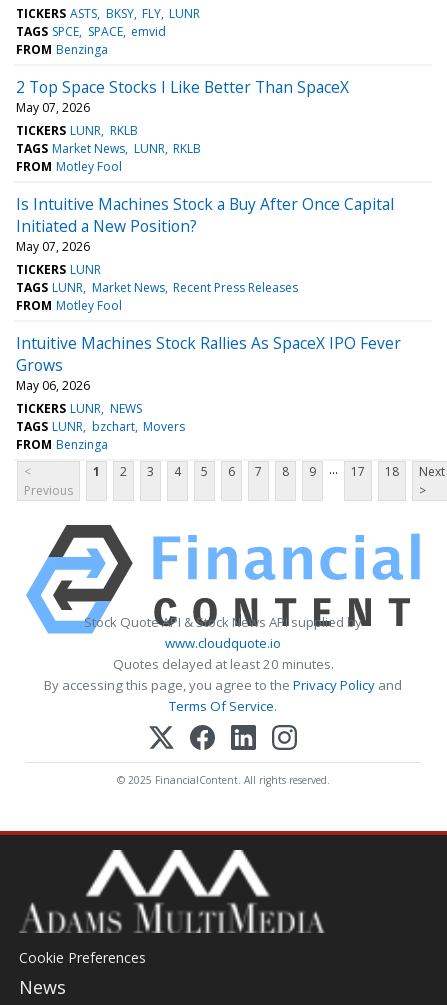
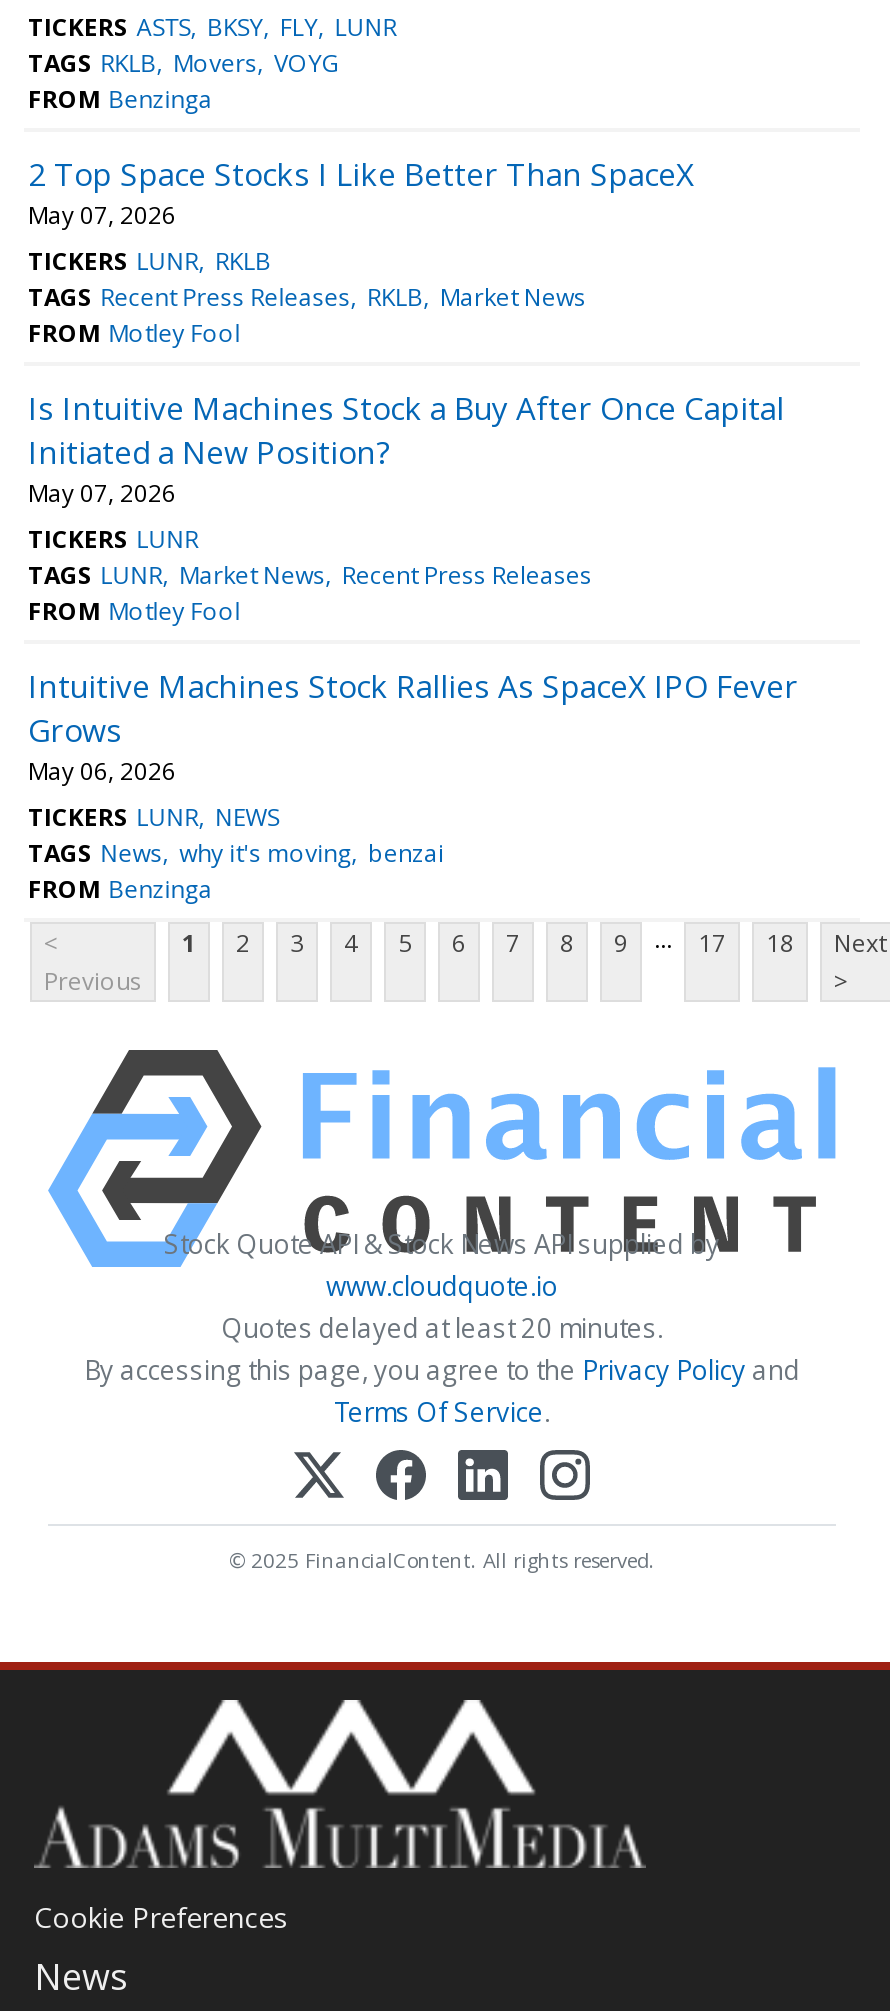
- TAGS SPCE SPACE emvid
+ TAGS RKLB Movers VOYG

- TAGS Market News LUNR RKLB
+ TAGS Recent Press Releases RKLB Market News

- TAGS LUNR bzchart Movers
+ TAGS News why it's moving benzai
